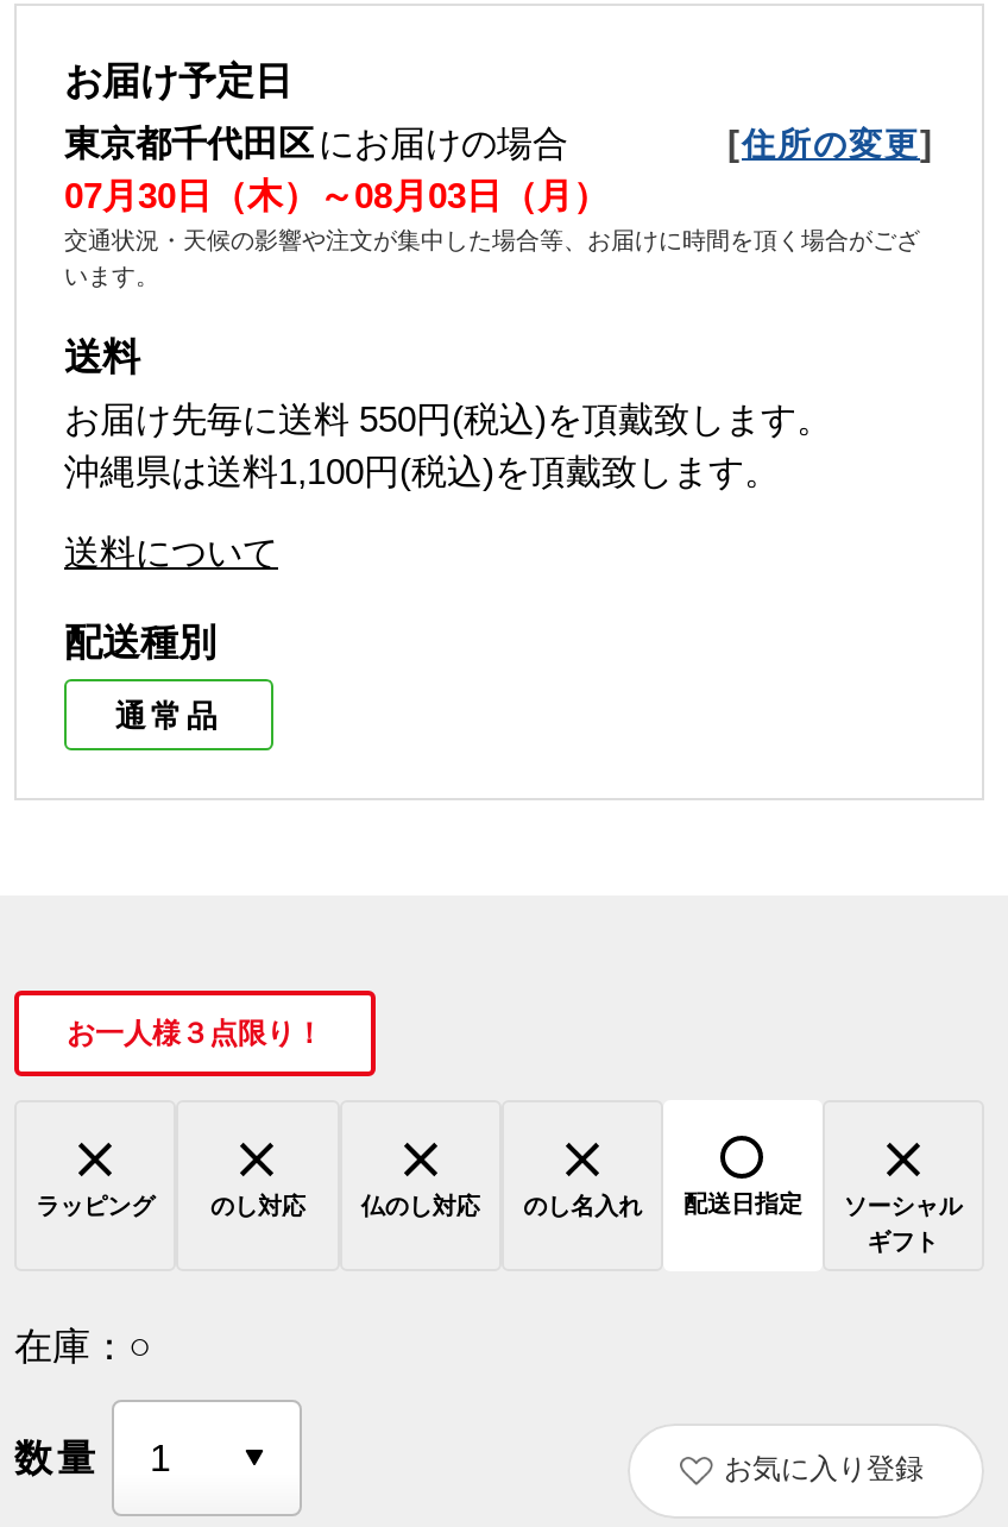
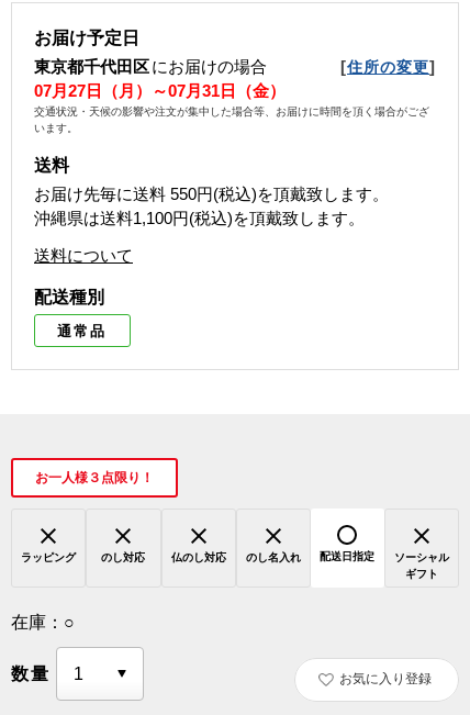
- 07月30日（木）～08月03日（月）
+ 07月27日（月）～07月31日（金）
